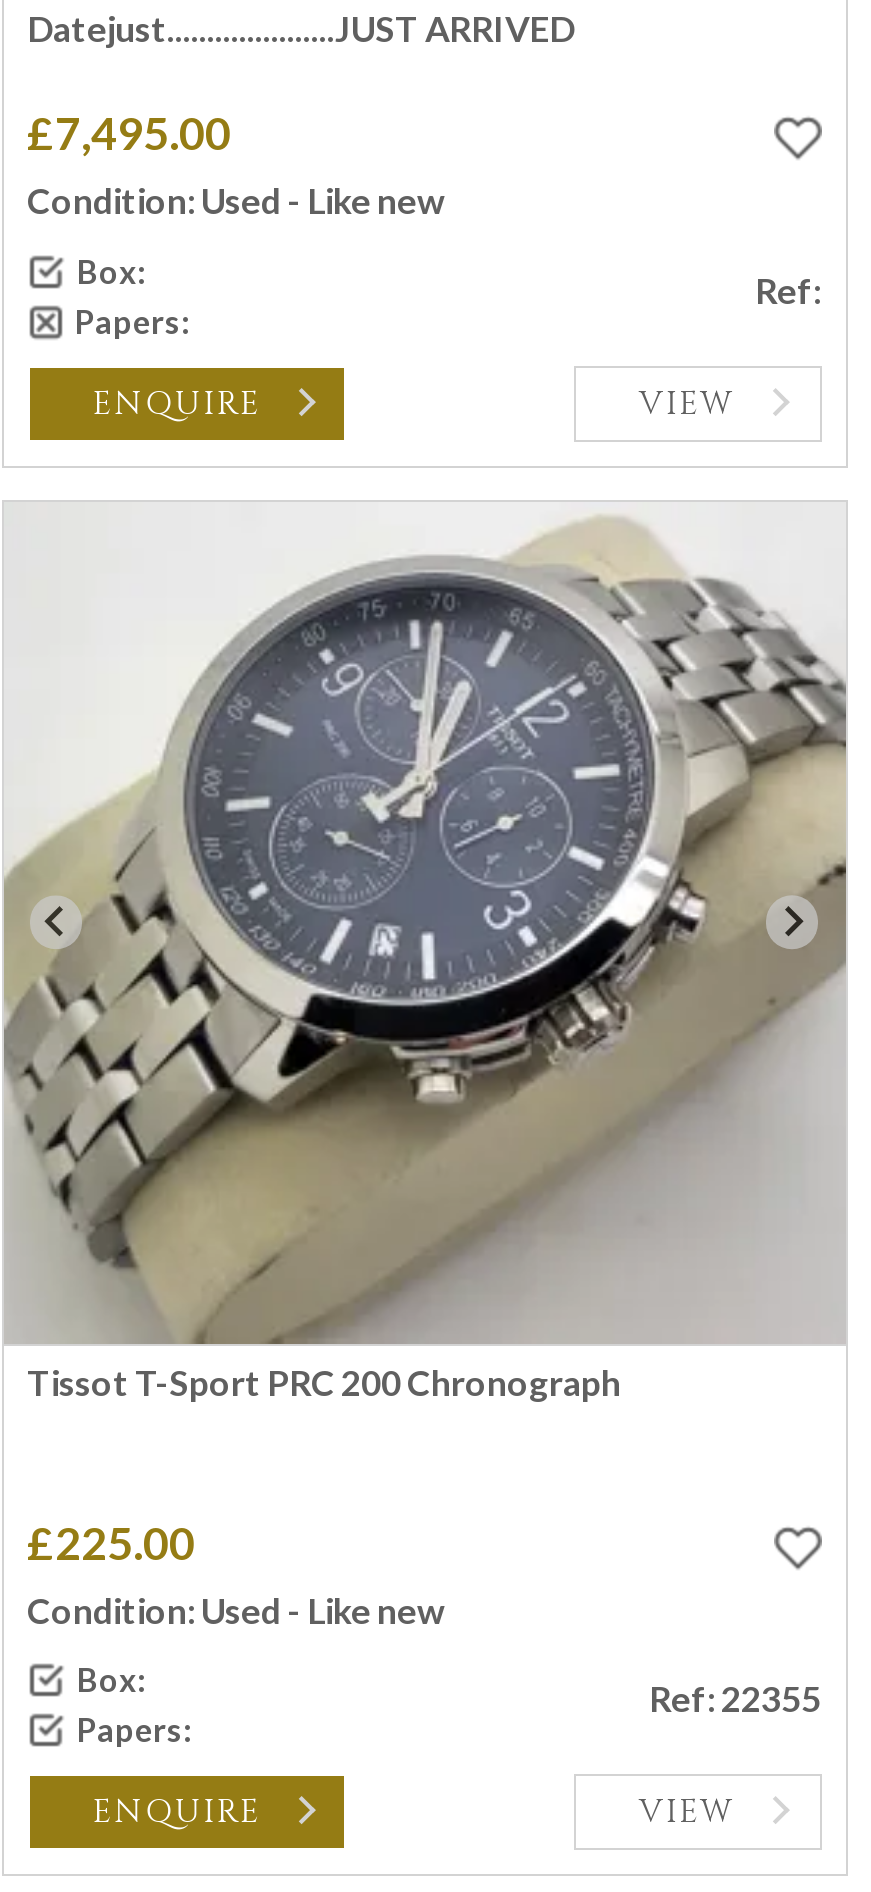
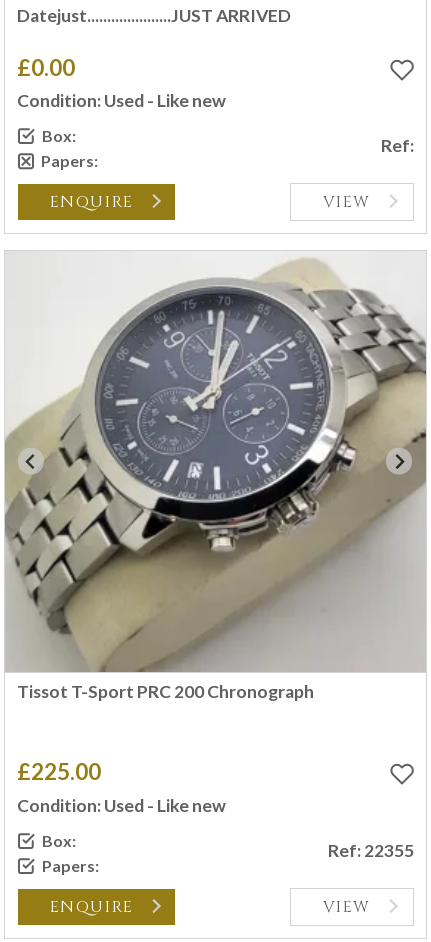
- £7,495.00
+ £0.00
